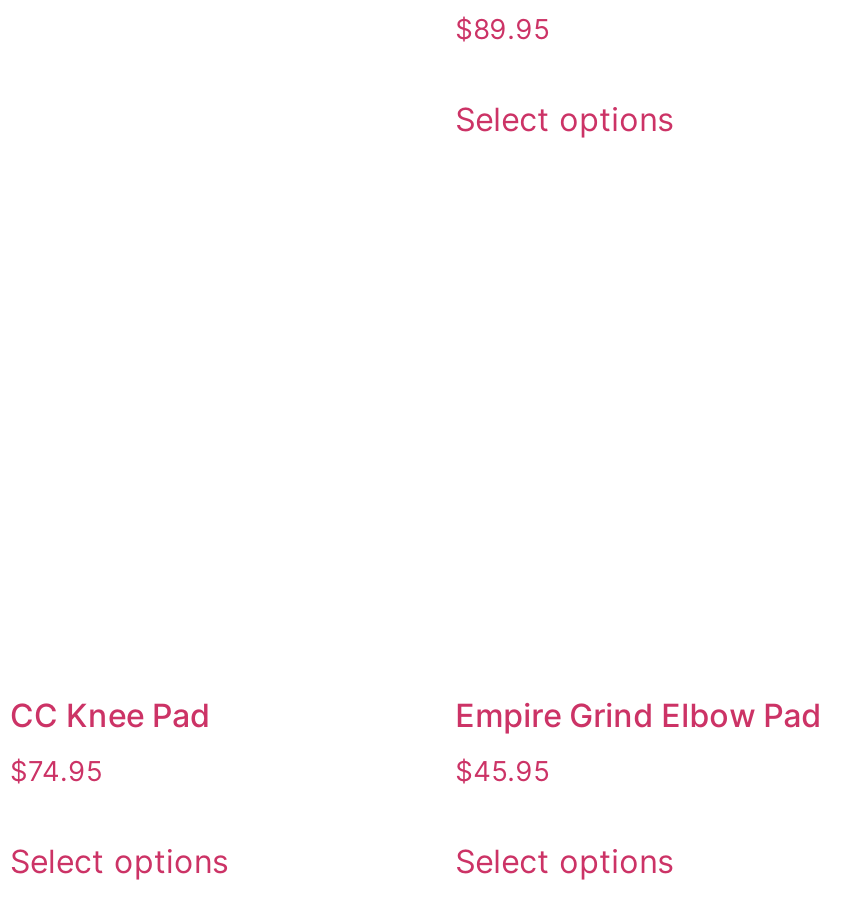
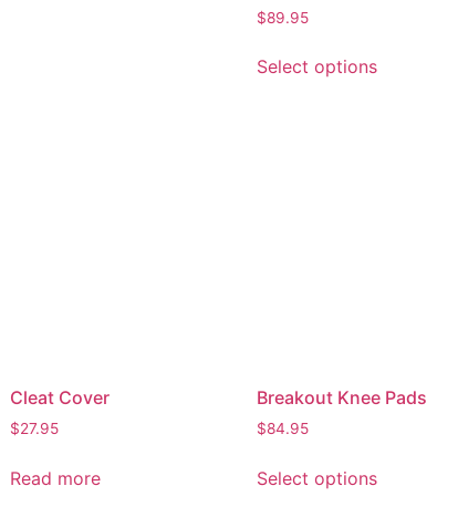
- CC Knee Pad
+ Cleat Cover

- Empire Grind Elbow Pad
+ Breakout Knee Pads

- $74.95
+ $27.95

- $45.95
+ $84.95

- Select options
+ Read more
